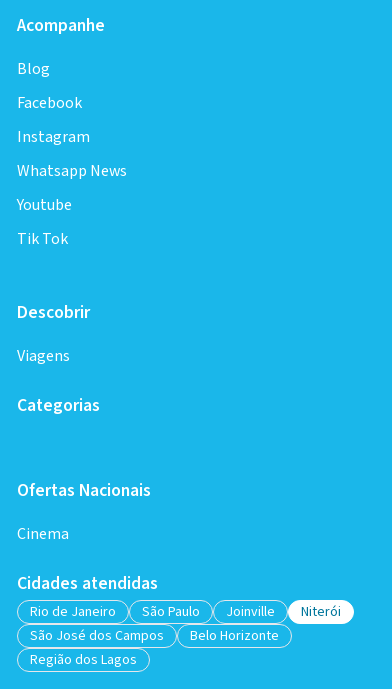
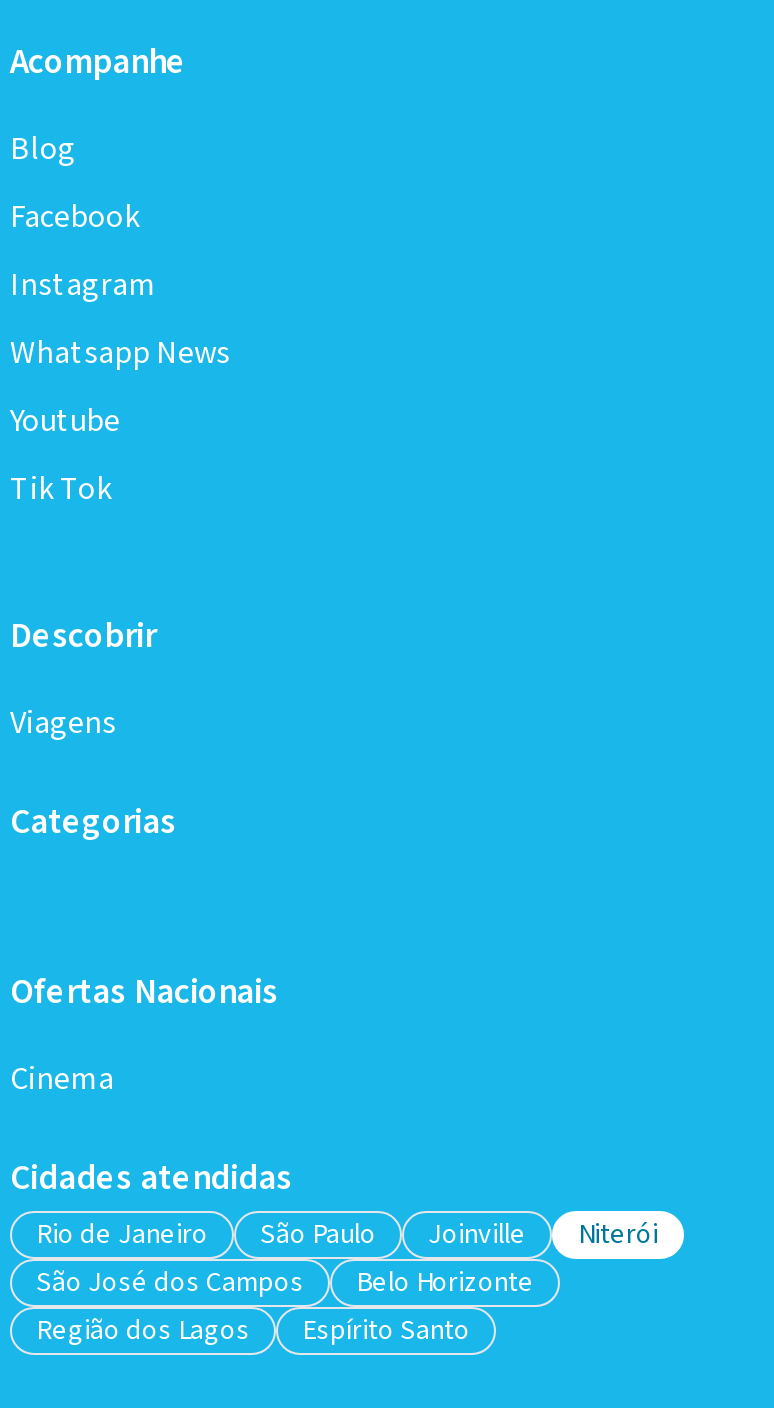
+ Espírito Santo
